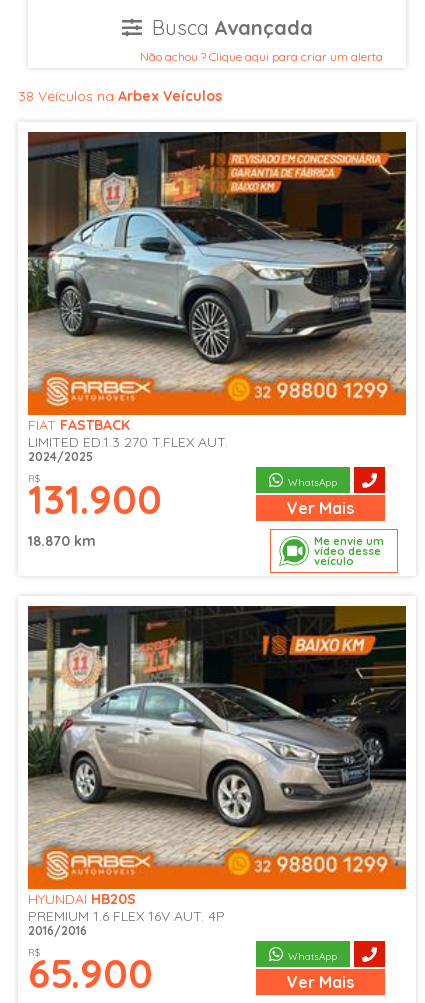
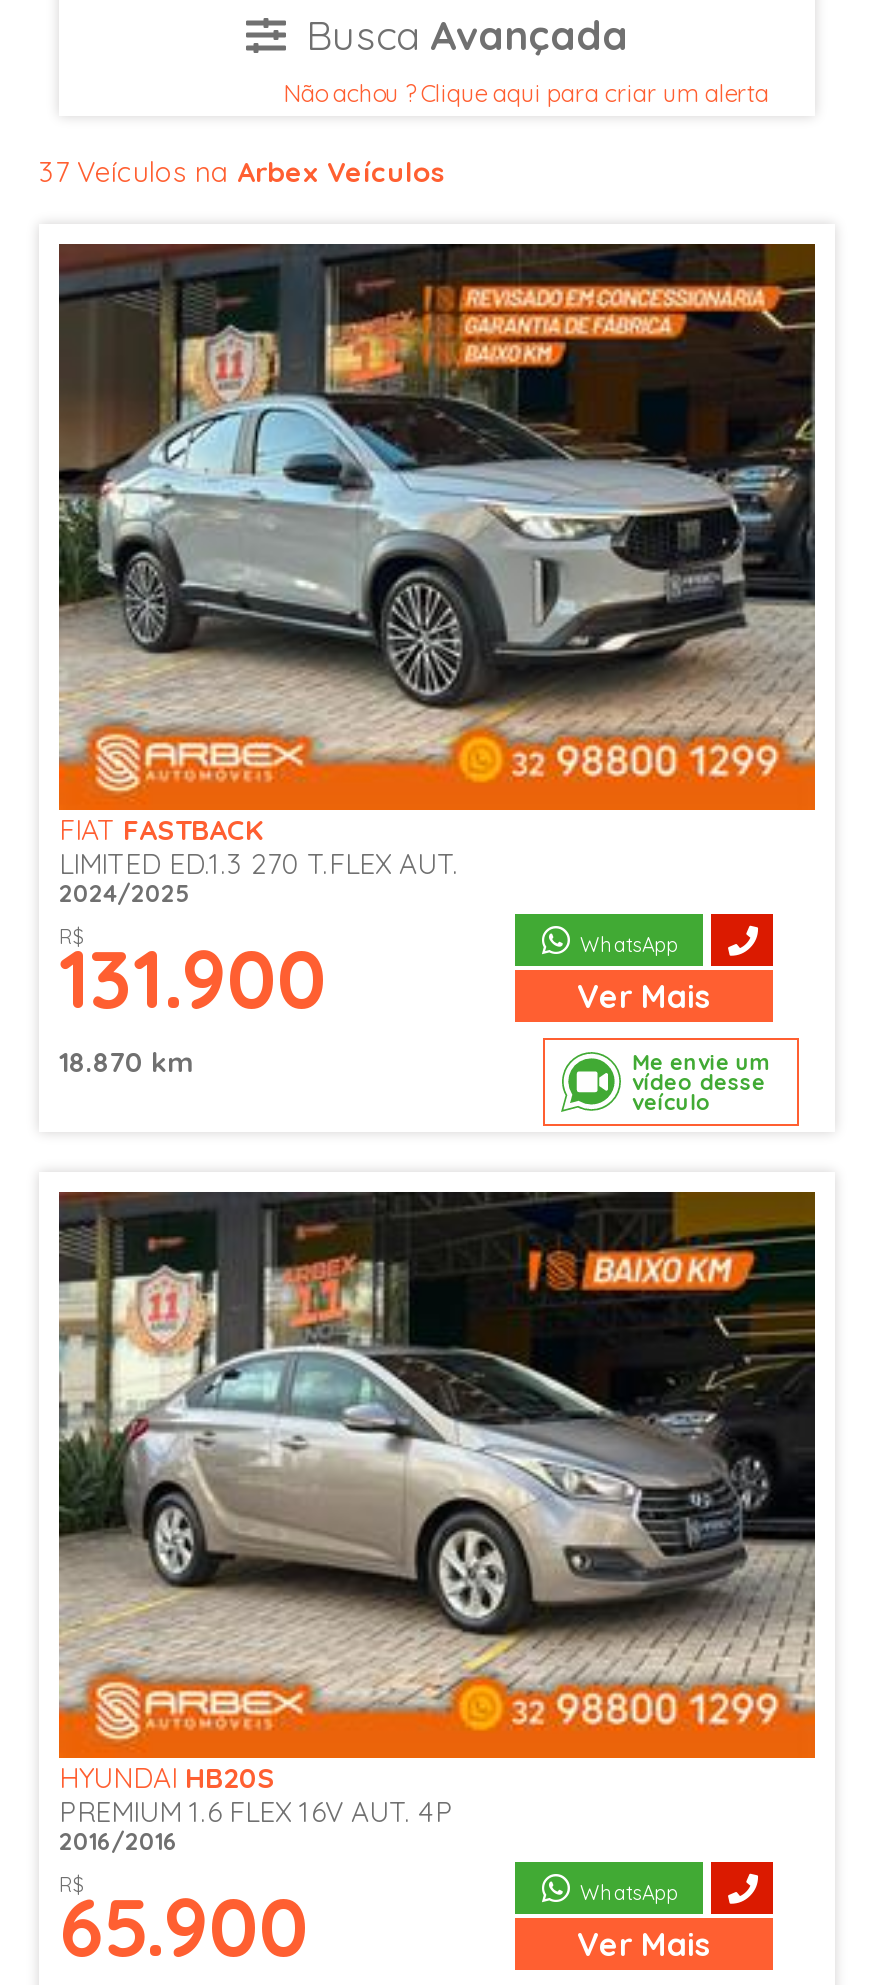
- 38 Veículos na Arbex Veículos
+ 37 Veículos na Arbex Veículos
